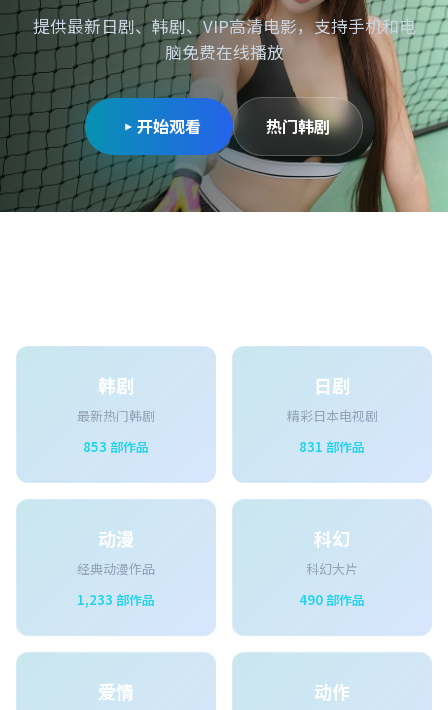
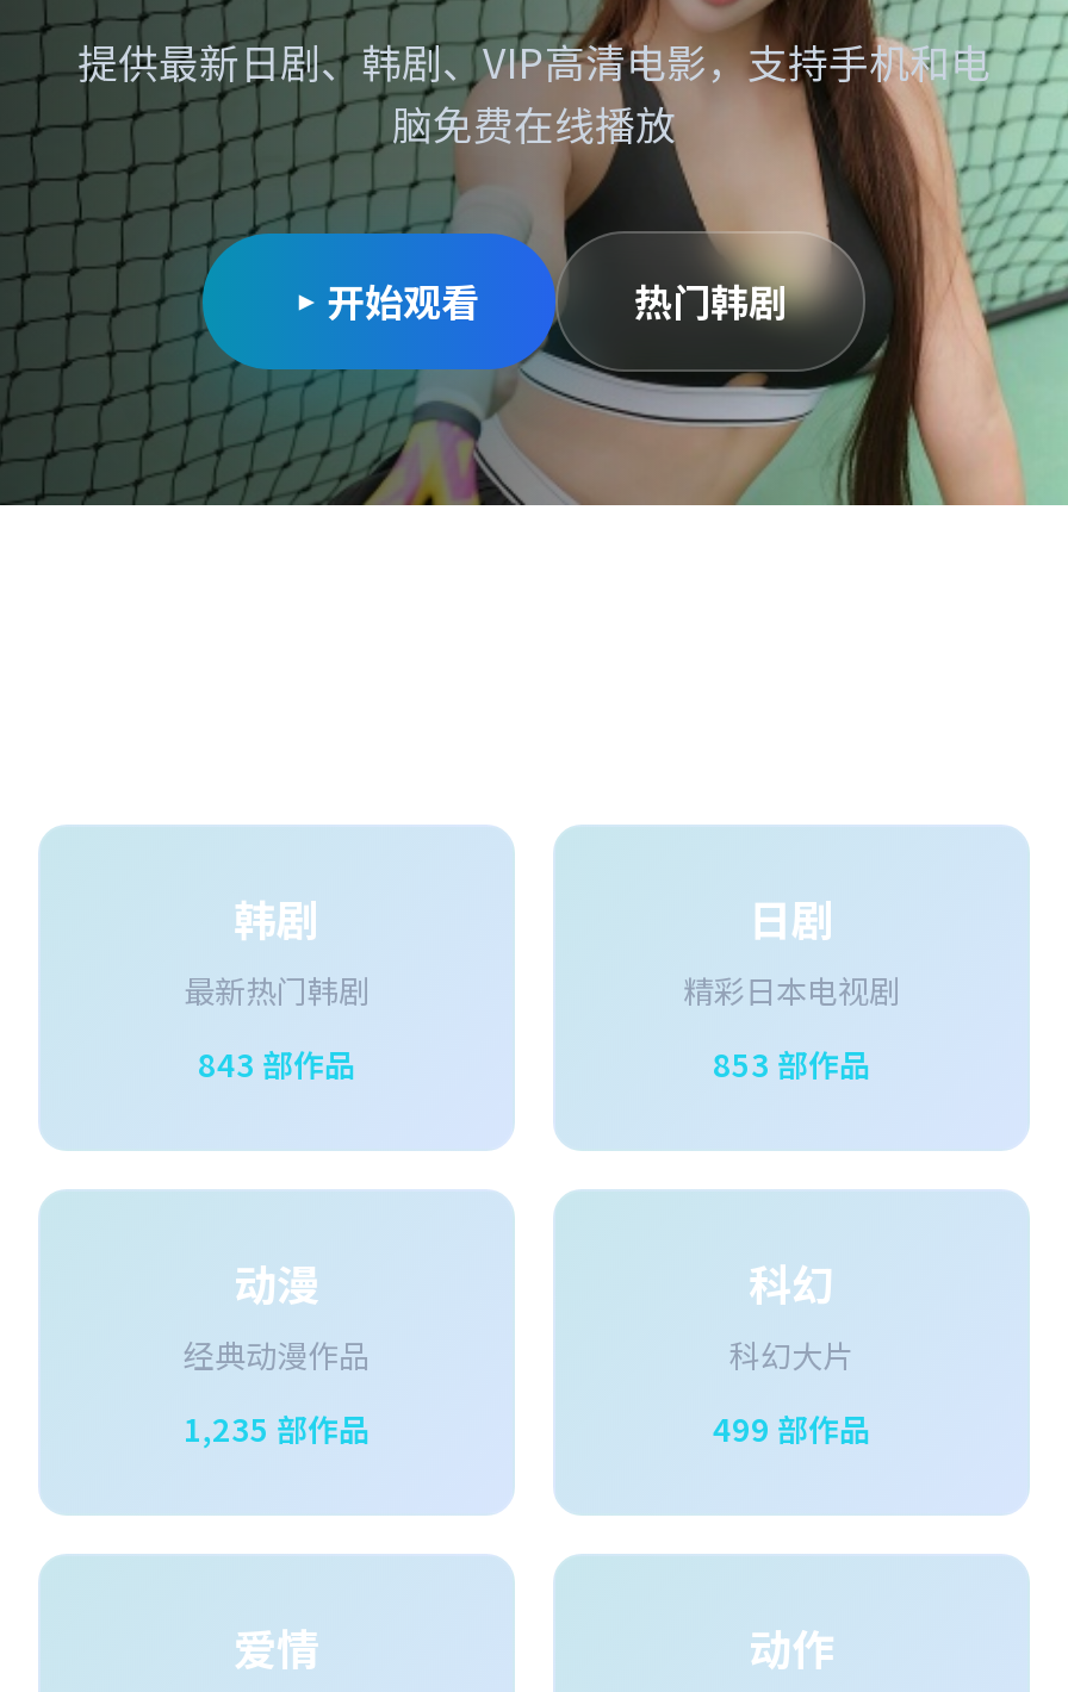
- 853部作品
+ 843部作品

- 831部作品
+ 853部作品

- 1,233部作品
+ 1,235部作品

- 490部作品
+ 499部作品
